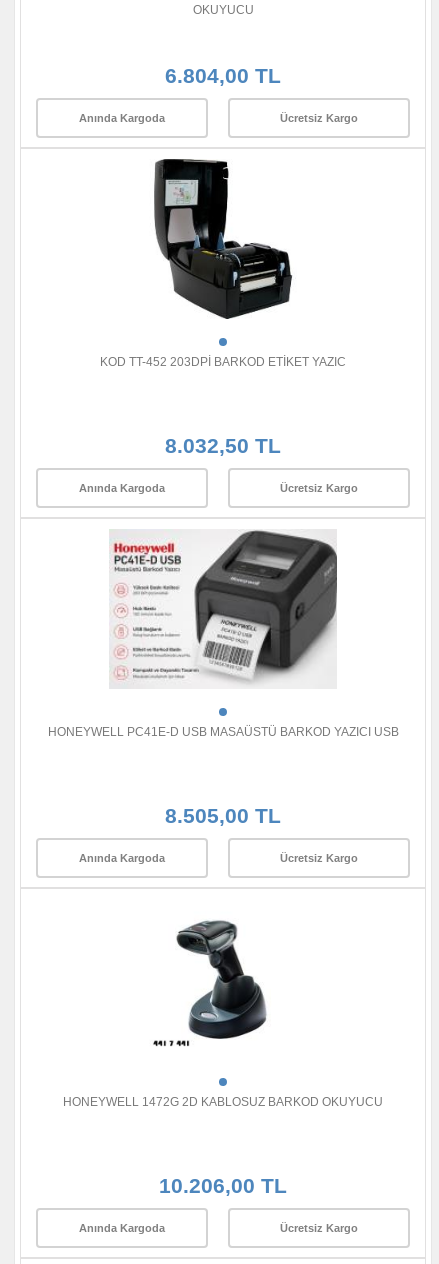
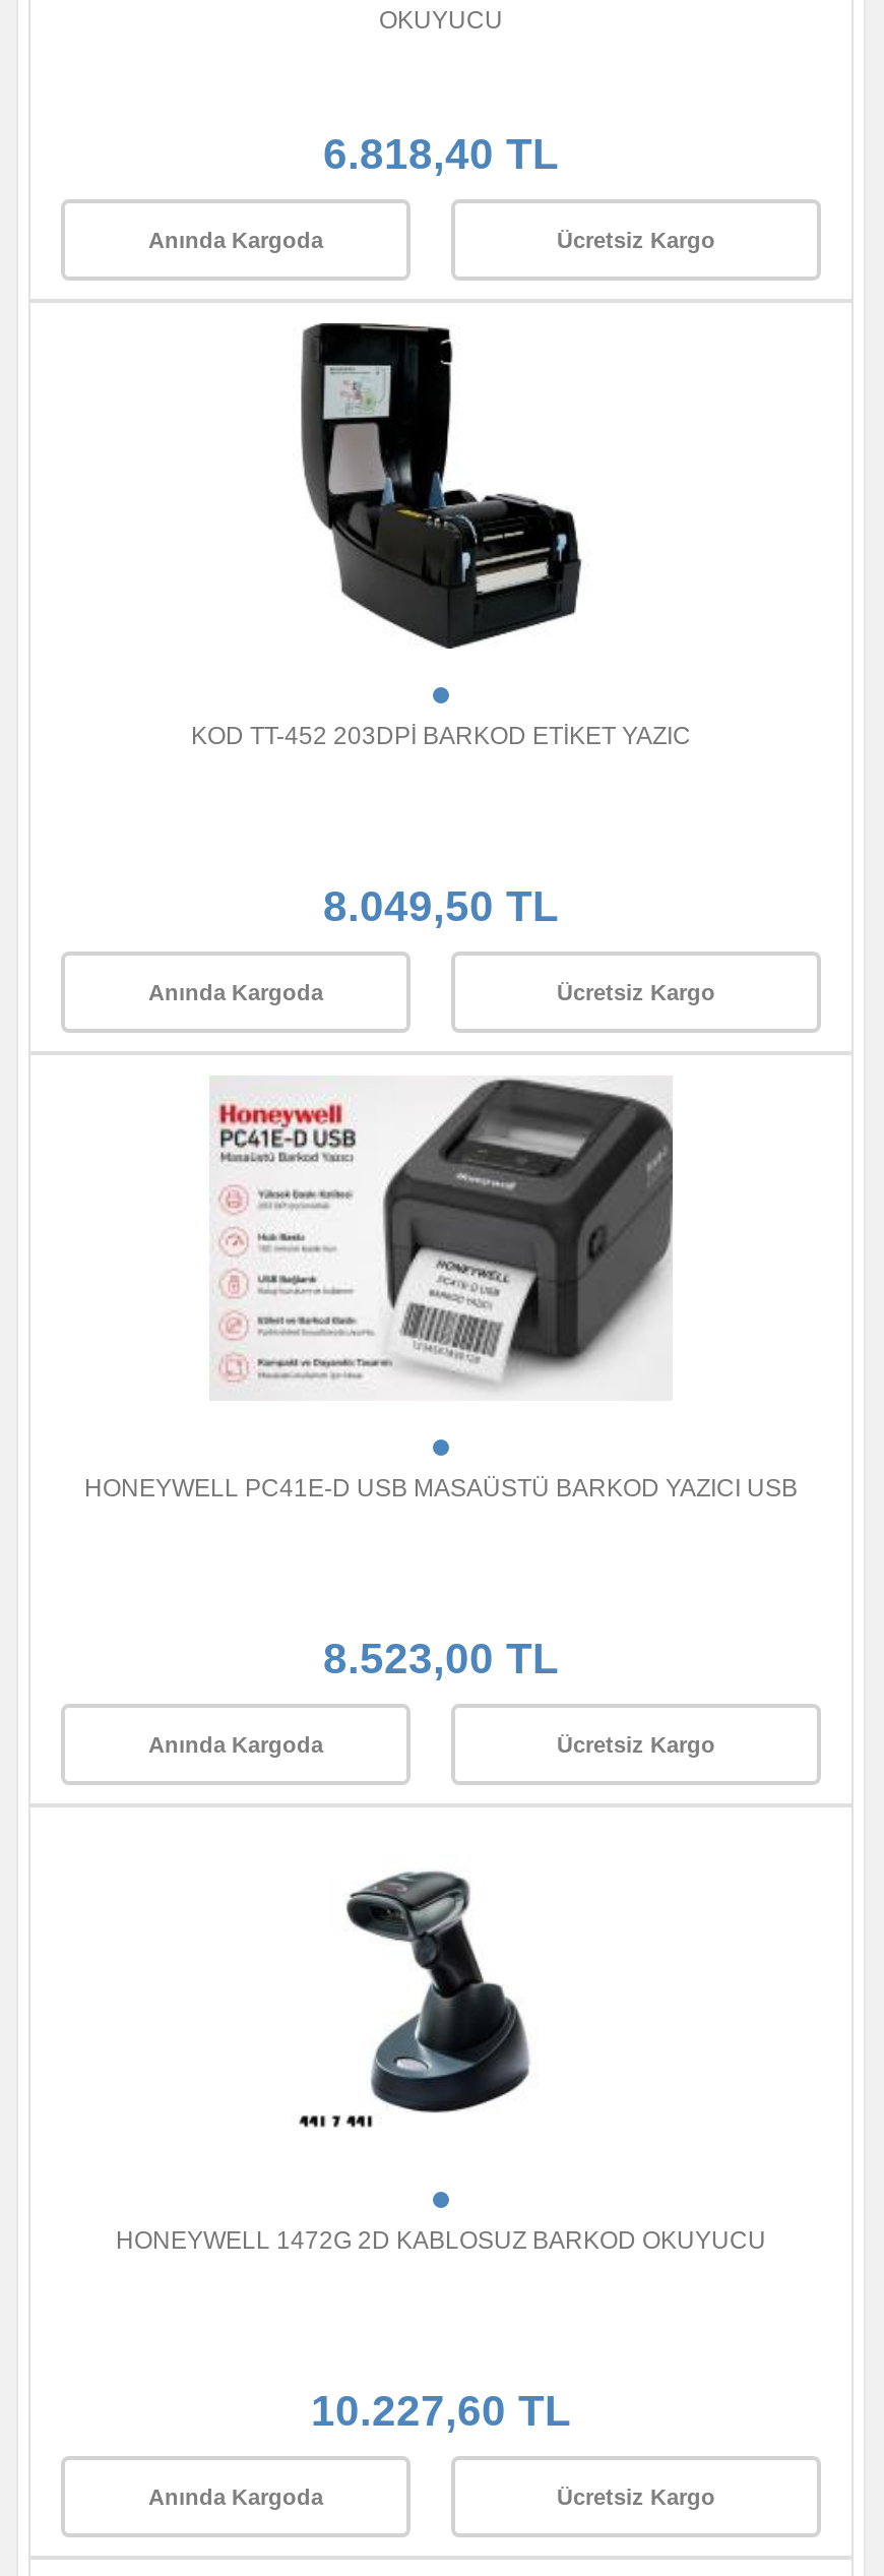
- 6.804,00 TL
+ 6.818,40 TL

- 8.032,50 TL
+ 8.049,50 TL

- 8.505,00 TL
+ 8.523,00 TL

- 10.206,00 TL
+ 10.227,60 TL
